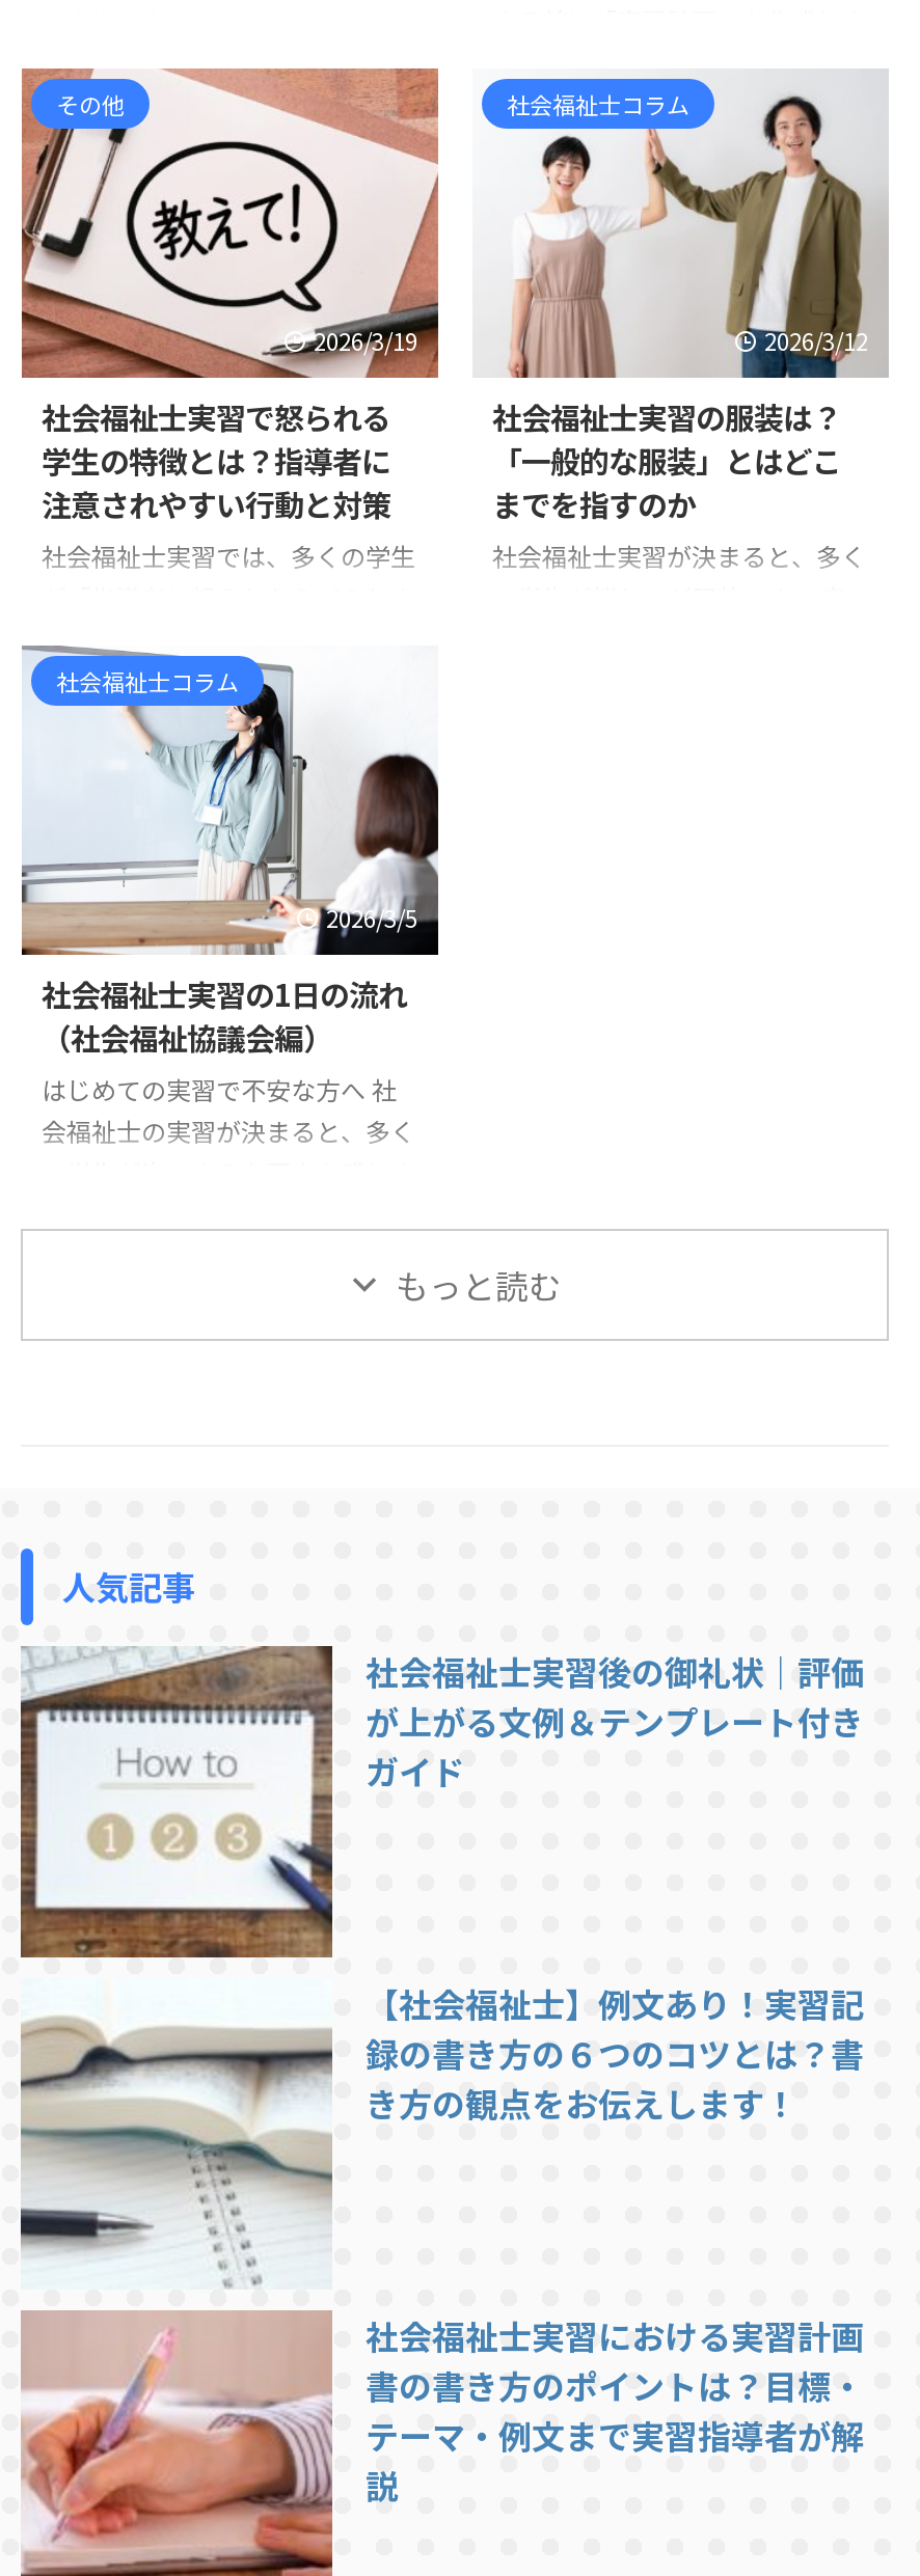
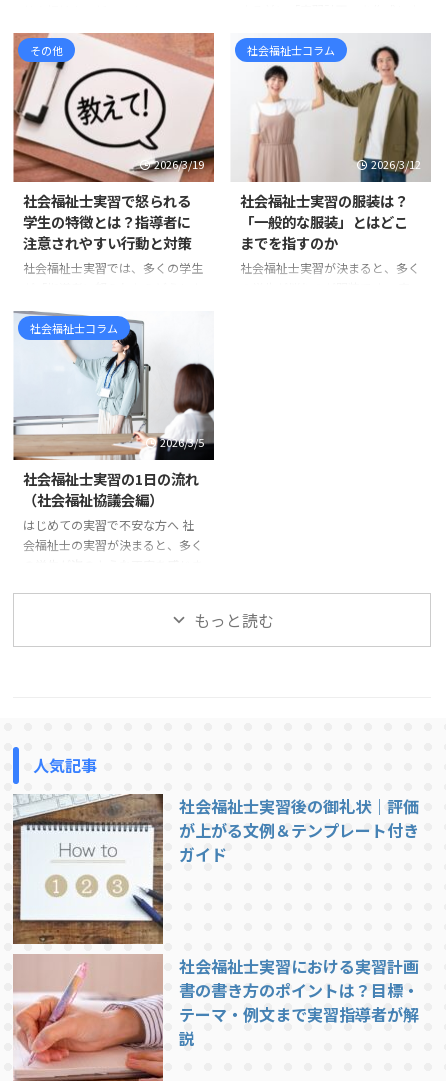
- [image]
- 【社会福祉士】例文あり！実習記
- 録の書き方の６つのコツとは？書
- き方の観点をお伝えします！
